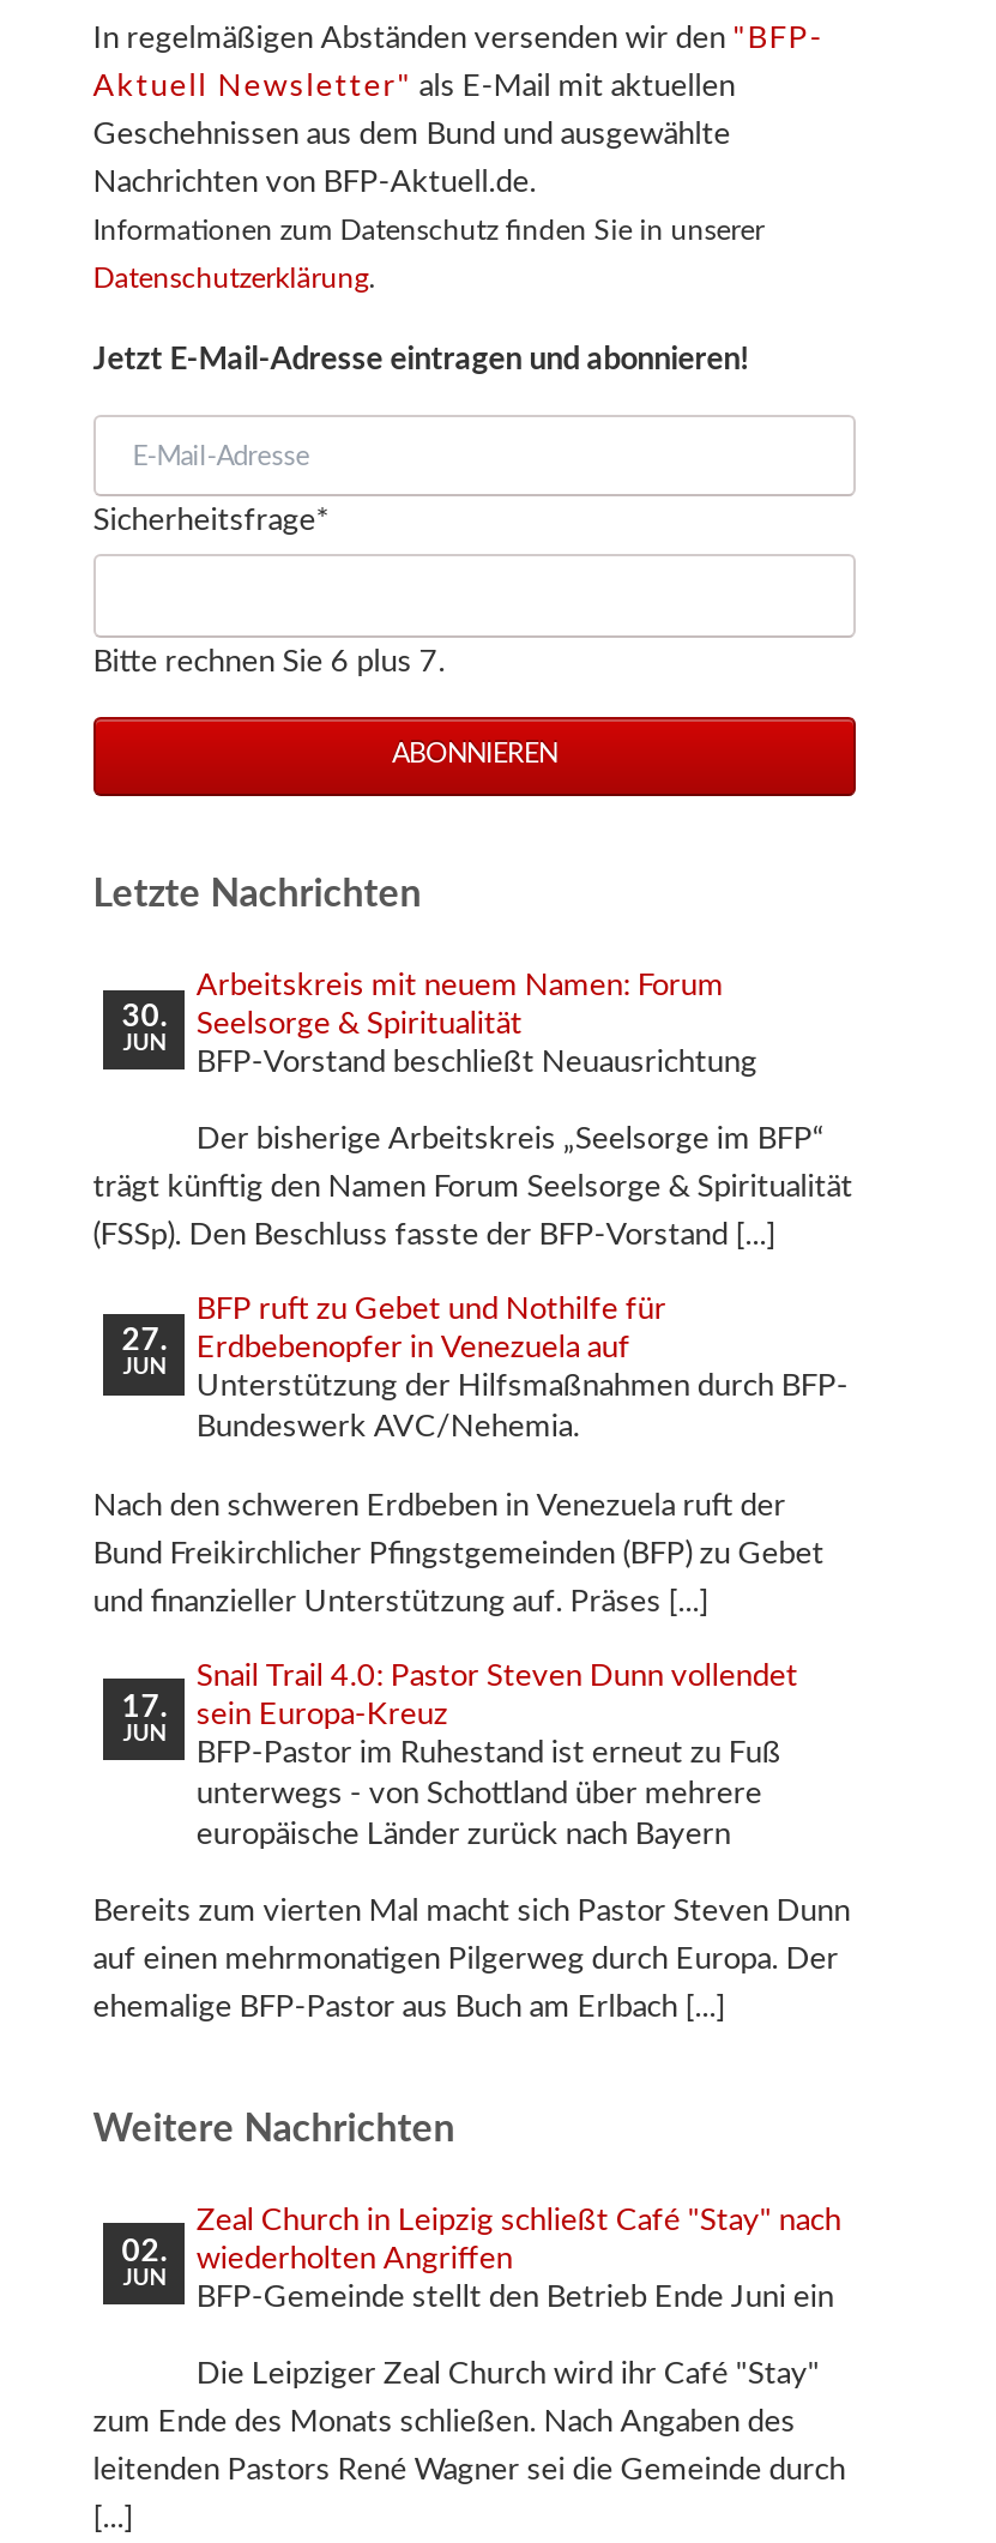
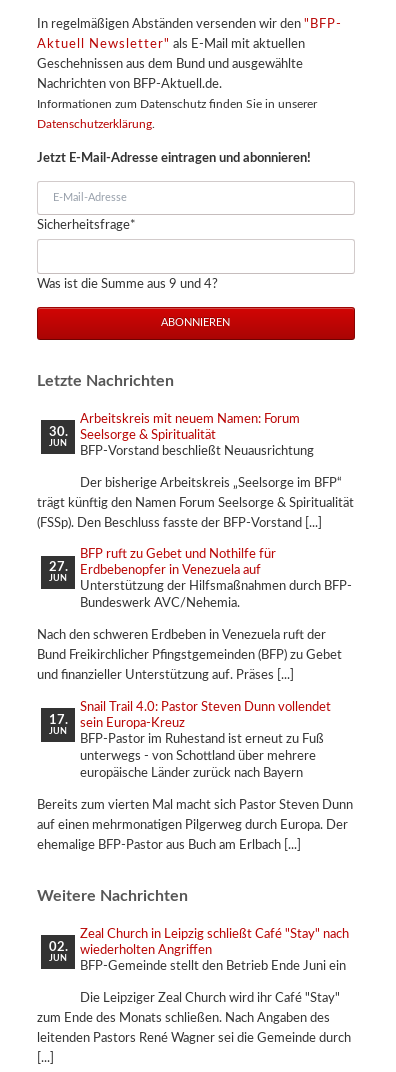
- Bitte rechnen Sie 6 plus 7.
+ Was ist die Summe aus 9 und 4?
